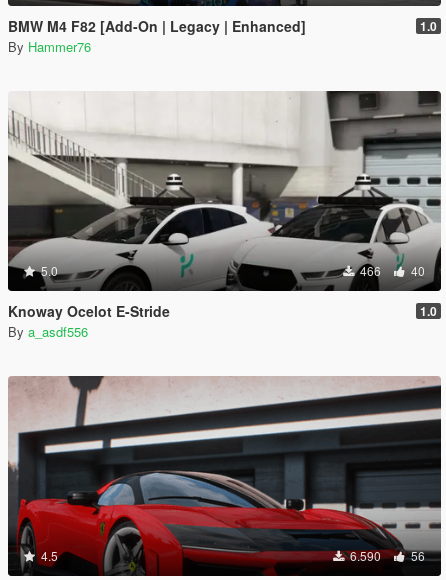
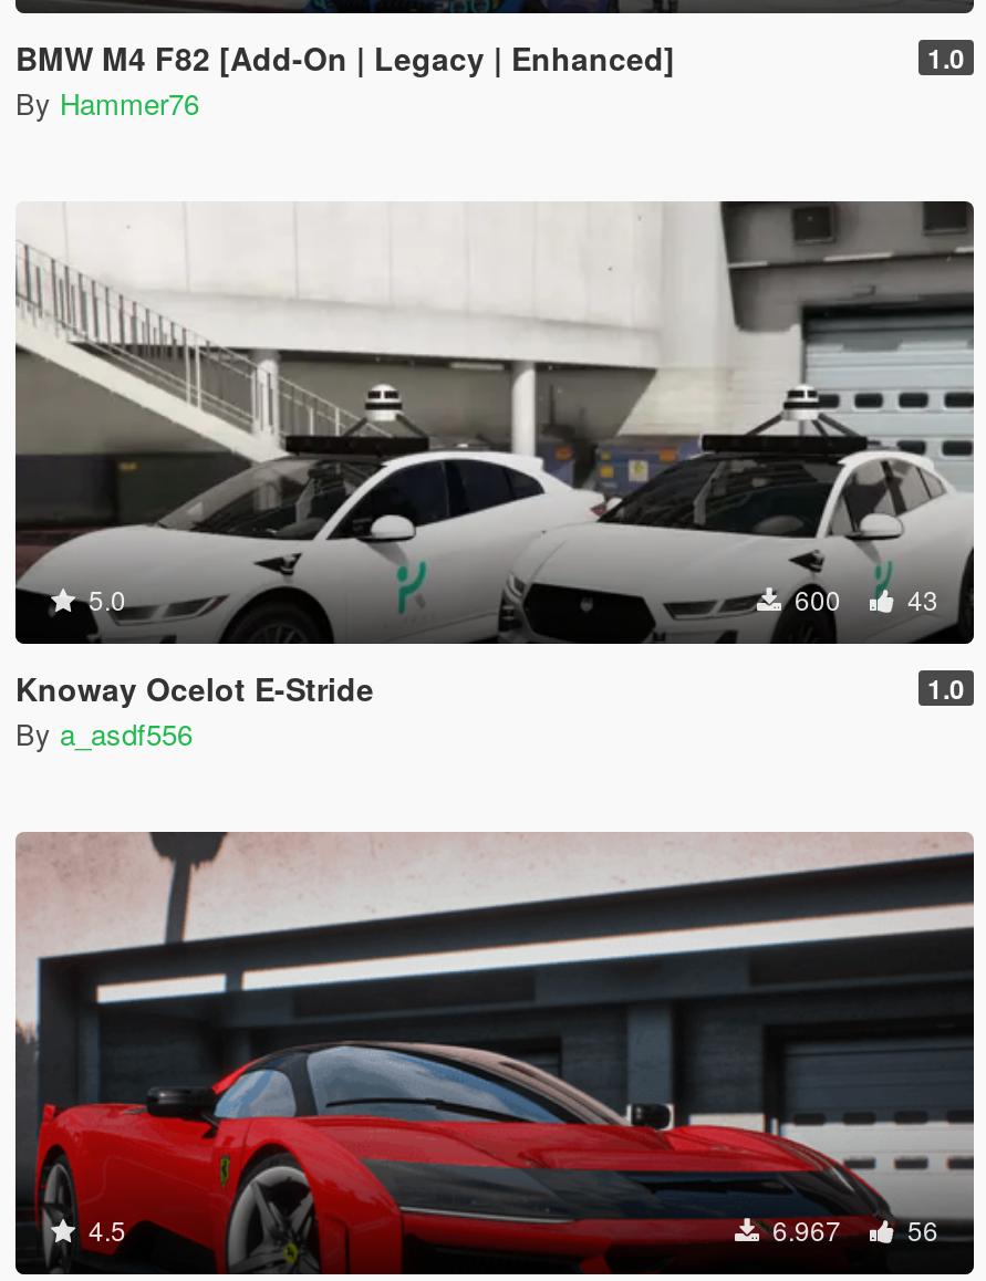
- 466
+ 600

- 40
+ 43

- 6.590 56
+ 6.967 56
